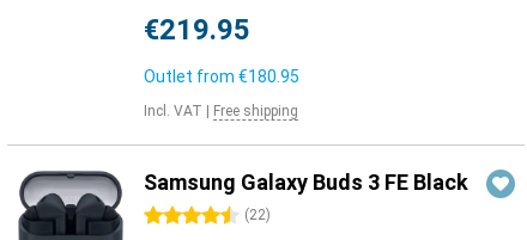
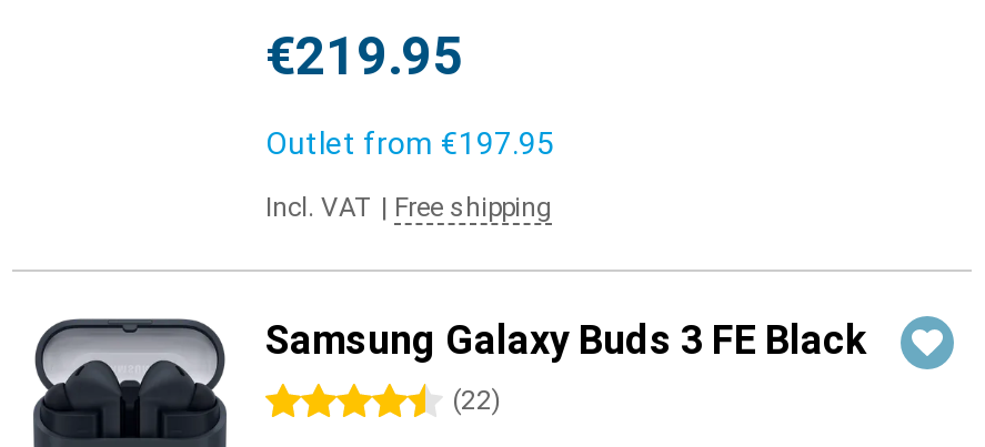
- Outlet from €180.95
+ Outlet from €197.95
